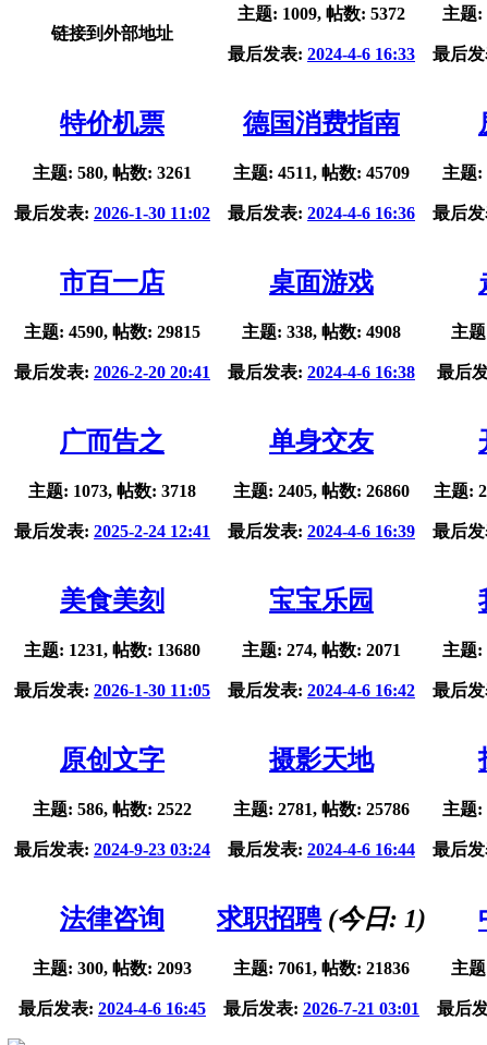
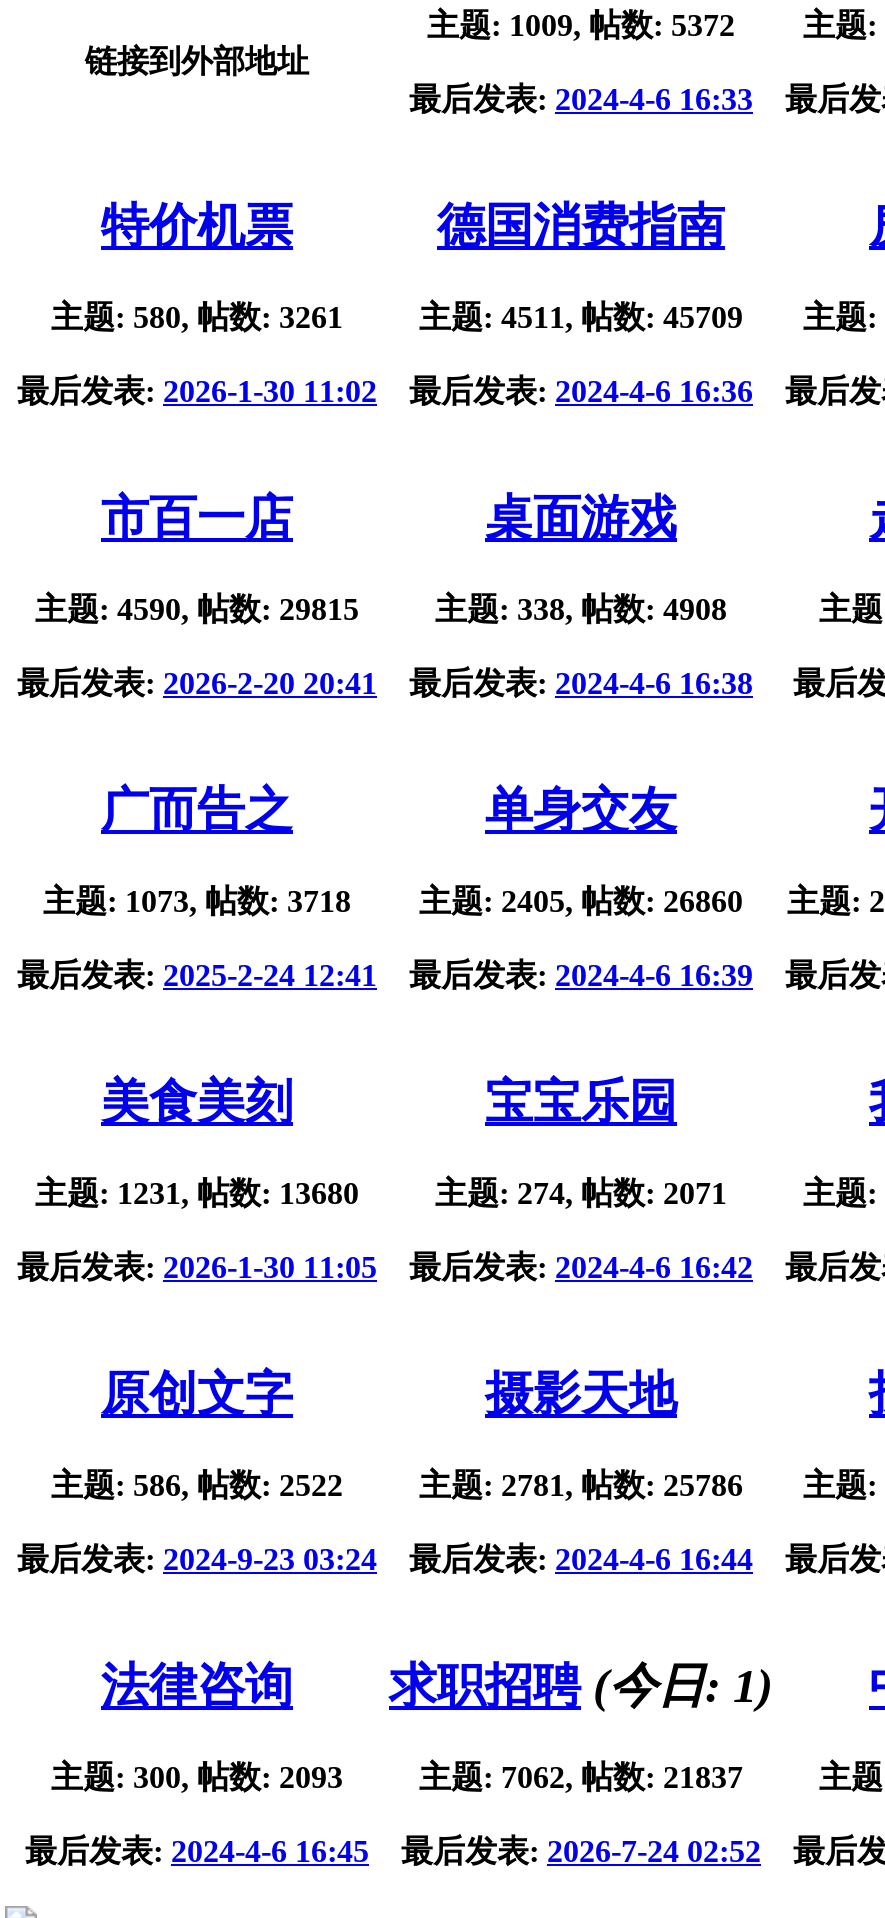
- 主题: 7061, 帖数: 21836
+ 主题: 7062, 帖数: 21837

- 最后发表: 2026-7-21 03:01
+ 最后发表: 2026-7-24 02:52
